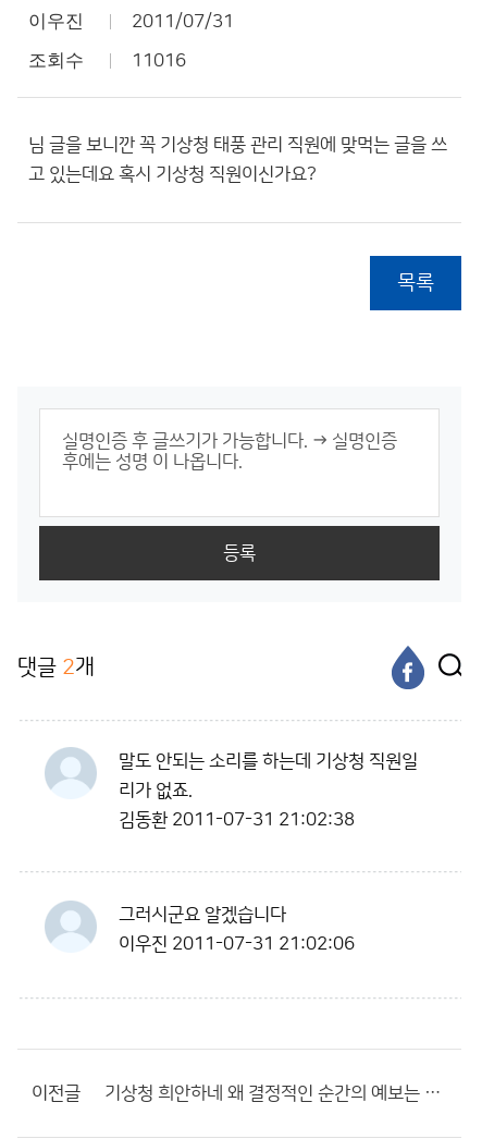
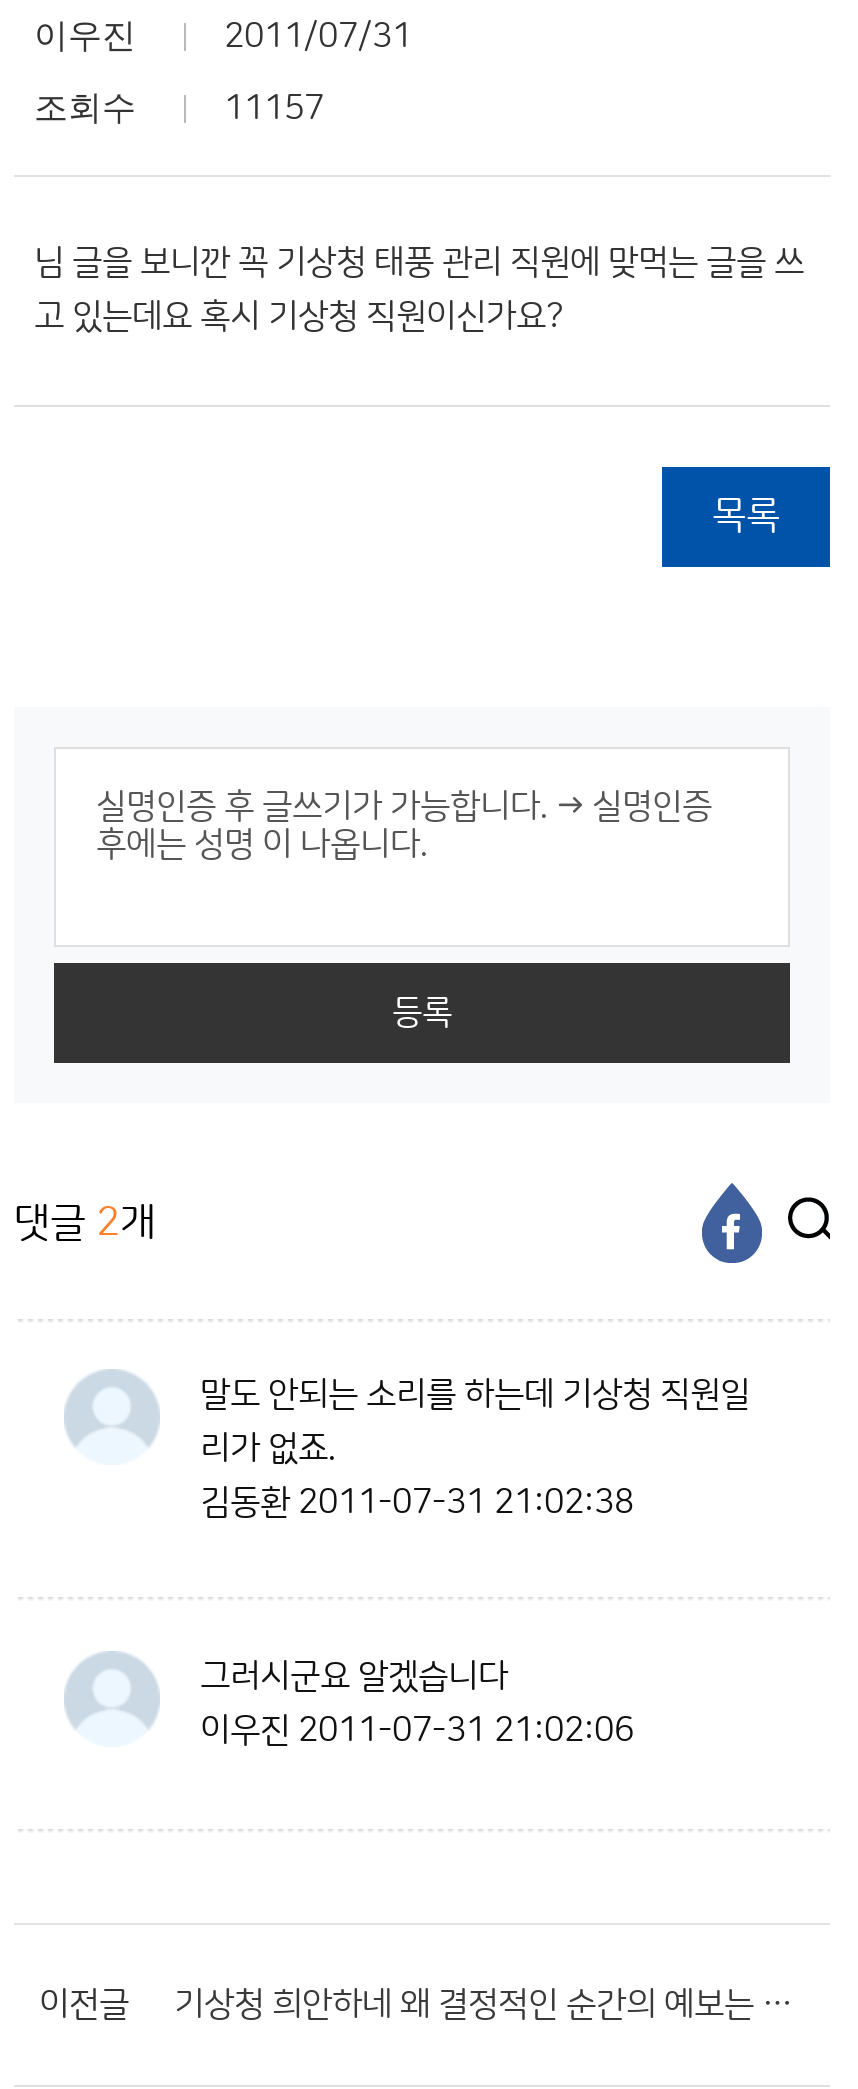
- 11016
+ 11157
